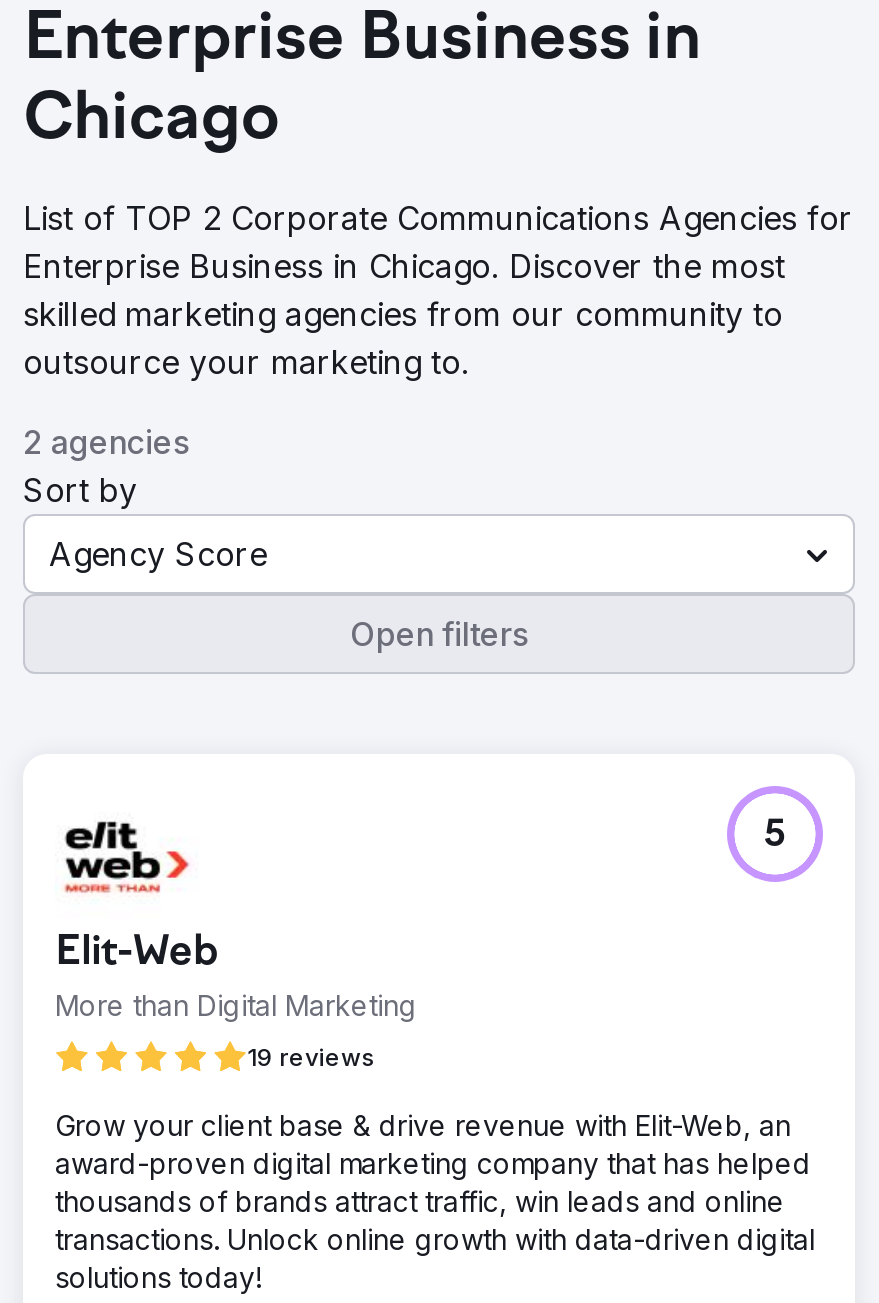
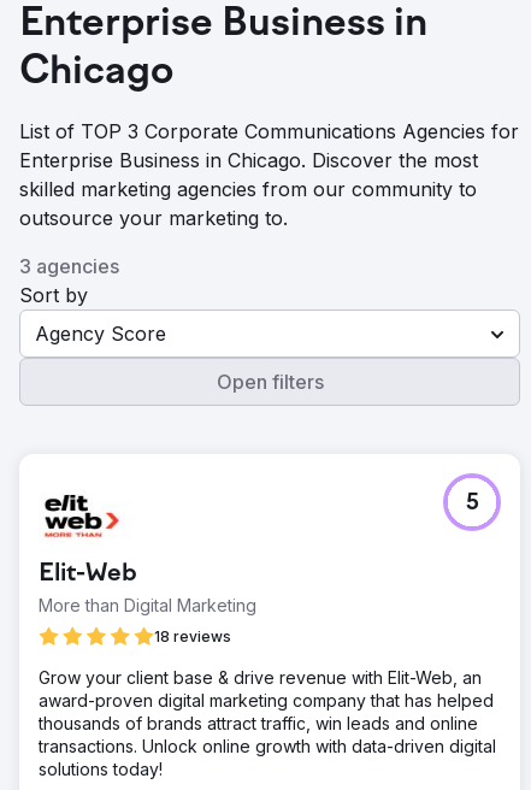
- List of TOP 2 Corporate Communications Agencies for
+ List of TOP 3 Corporate Communications Agencies for

- 2 agencies
+ 3 agencies

- 19 reviews
+ 18 reviews
